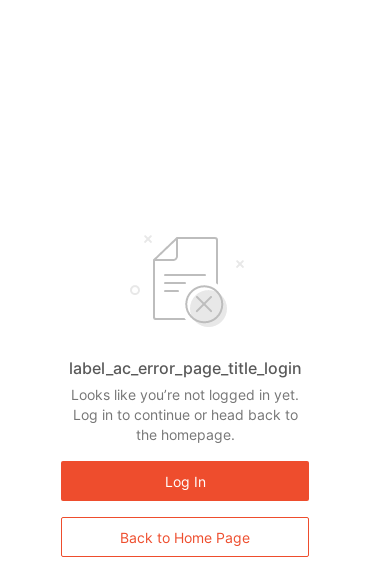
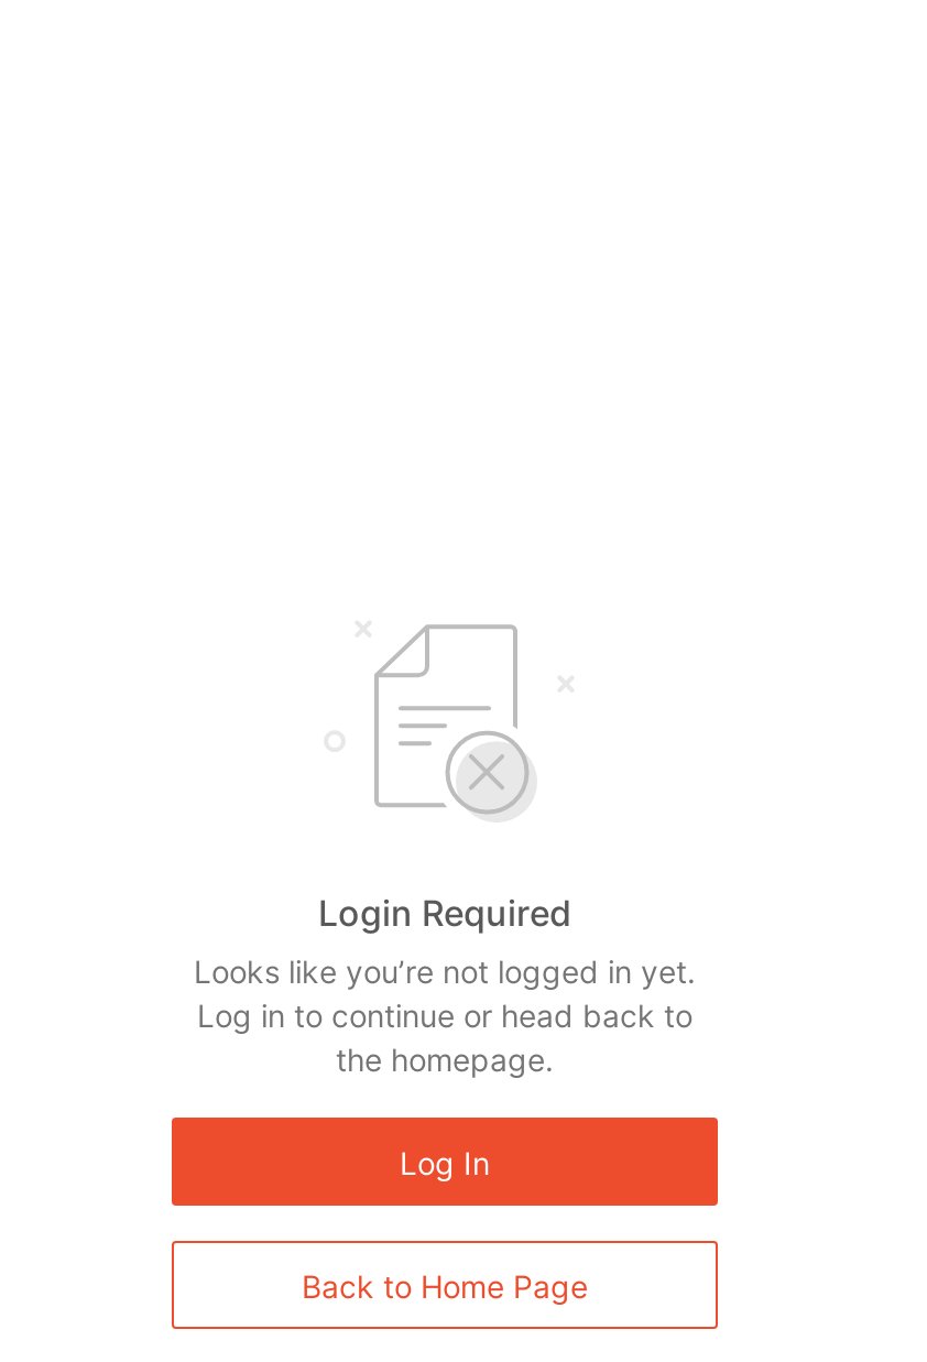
- label_ac_error_page_title_login
+ Login Required
